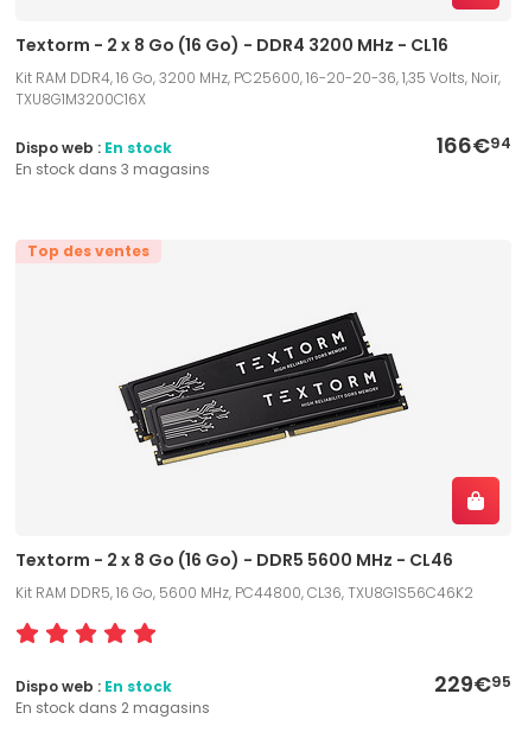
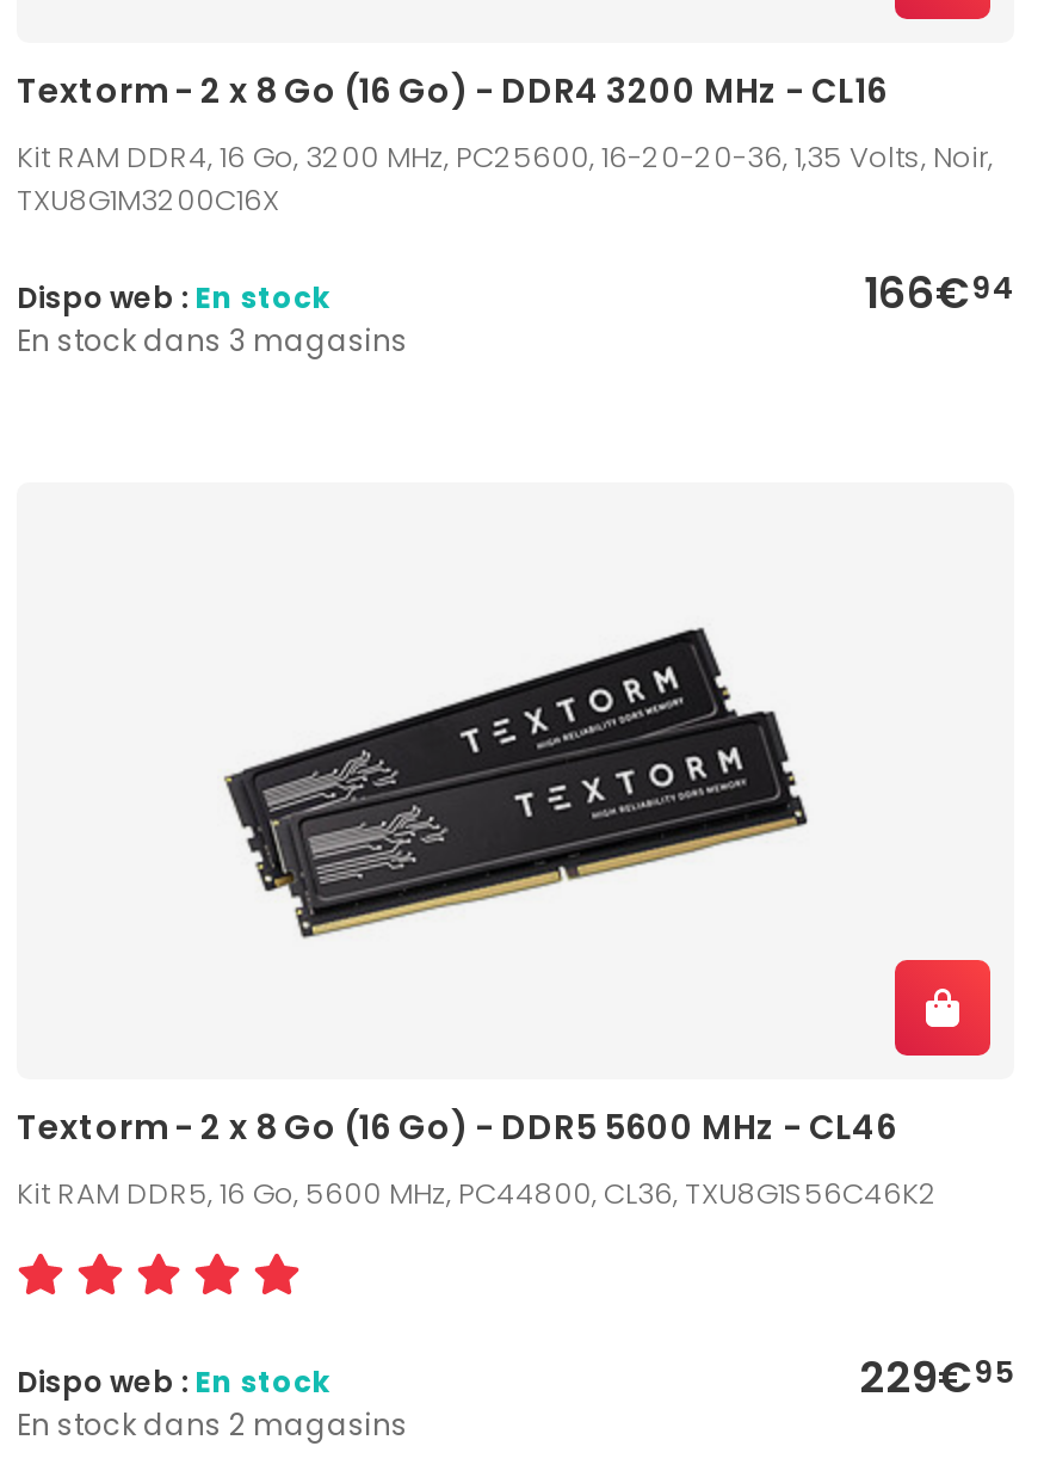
- Top des ventes
